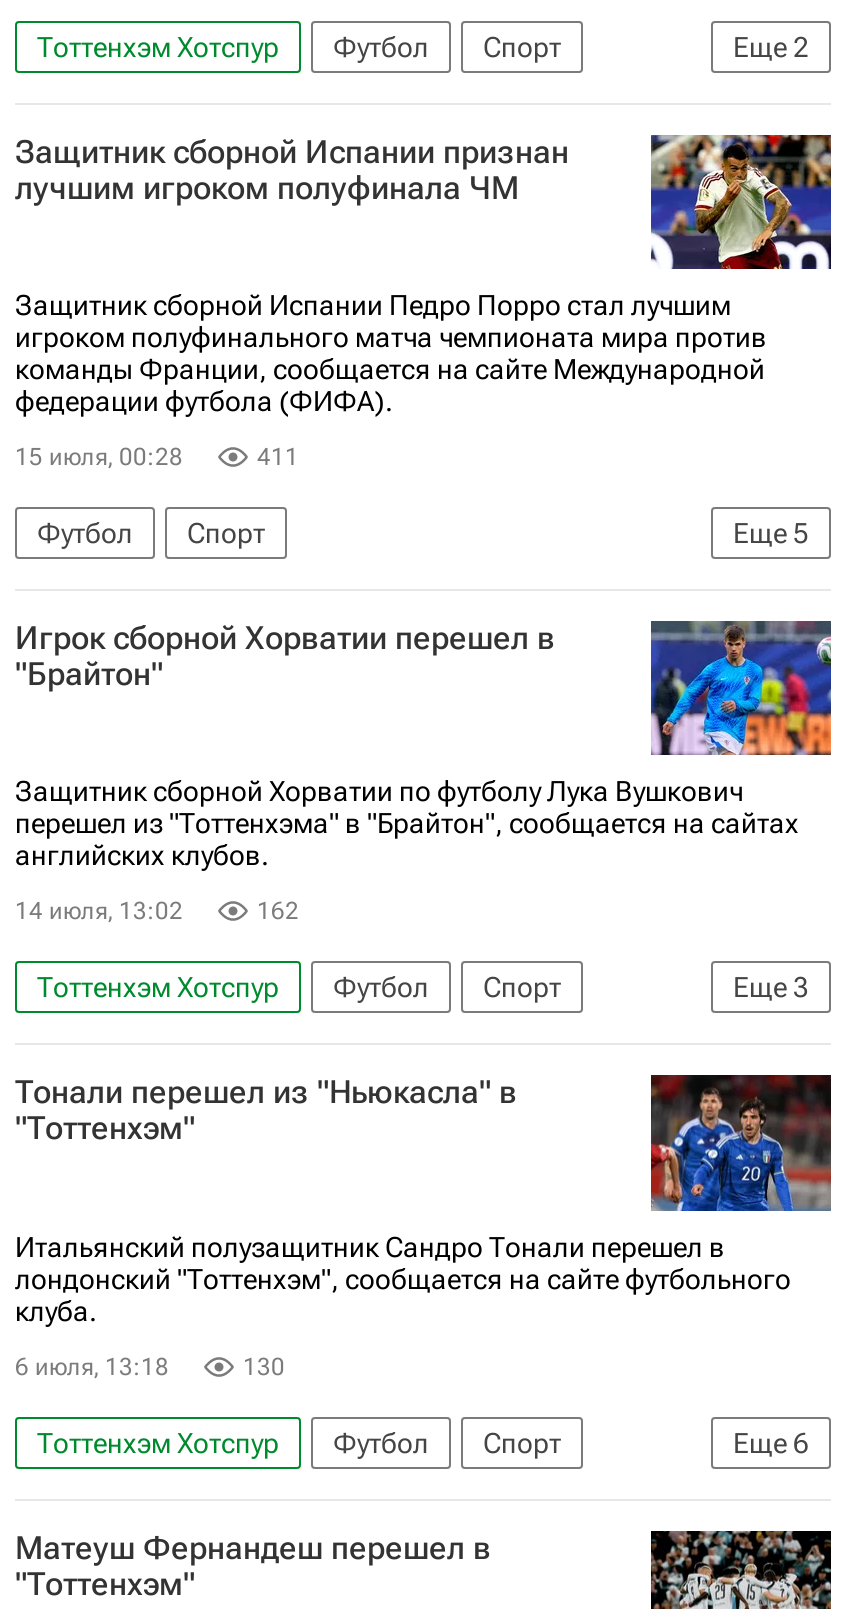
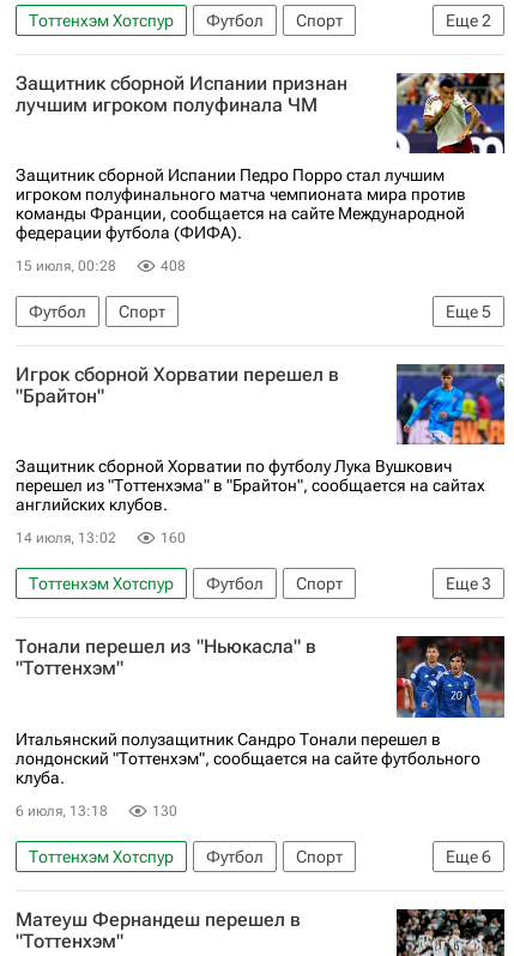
- 411
+ 408

- 162
+ 160
